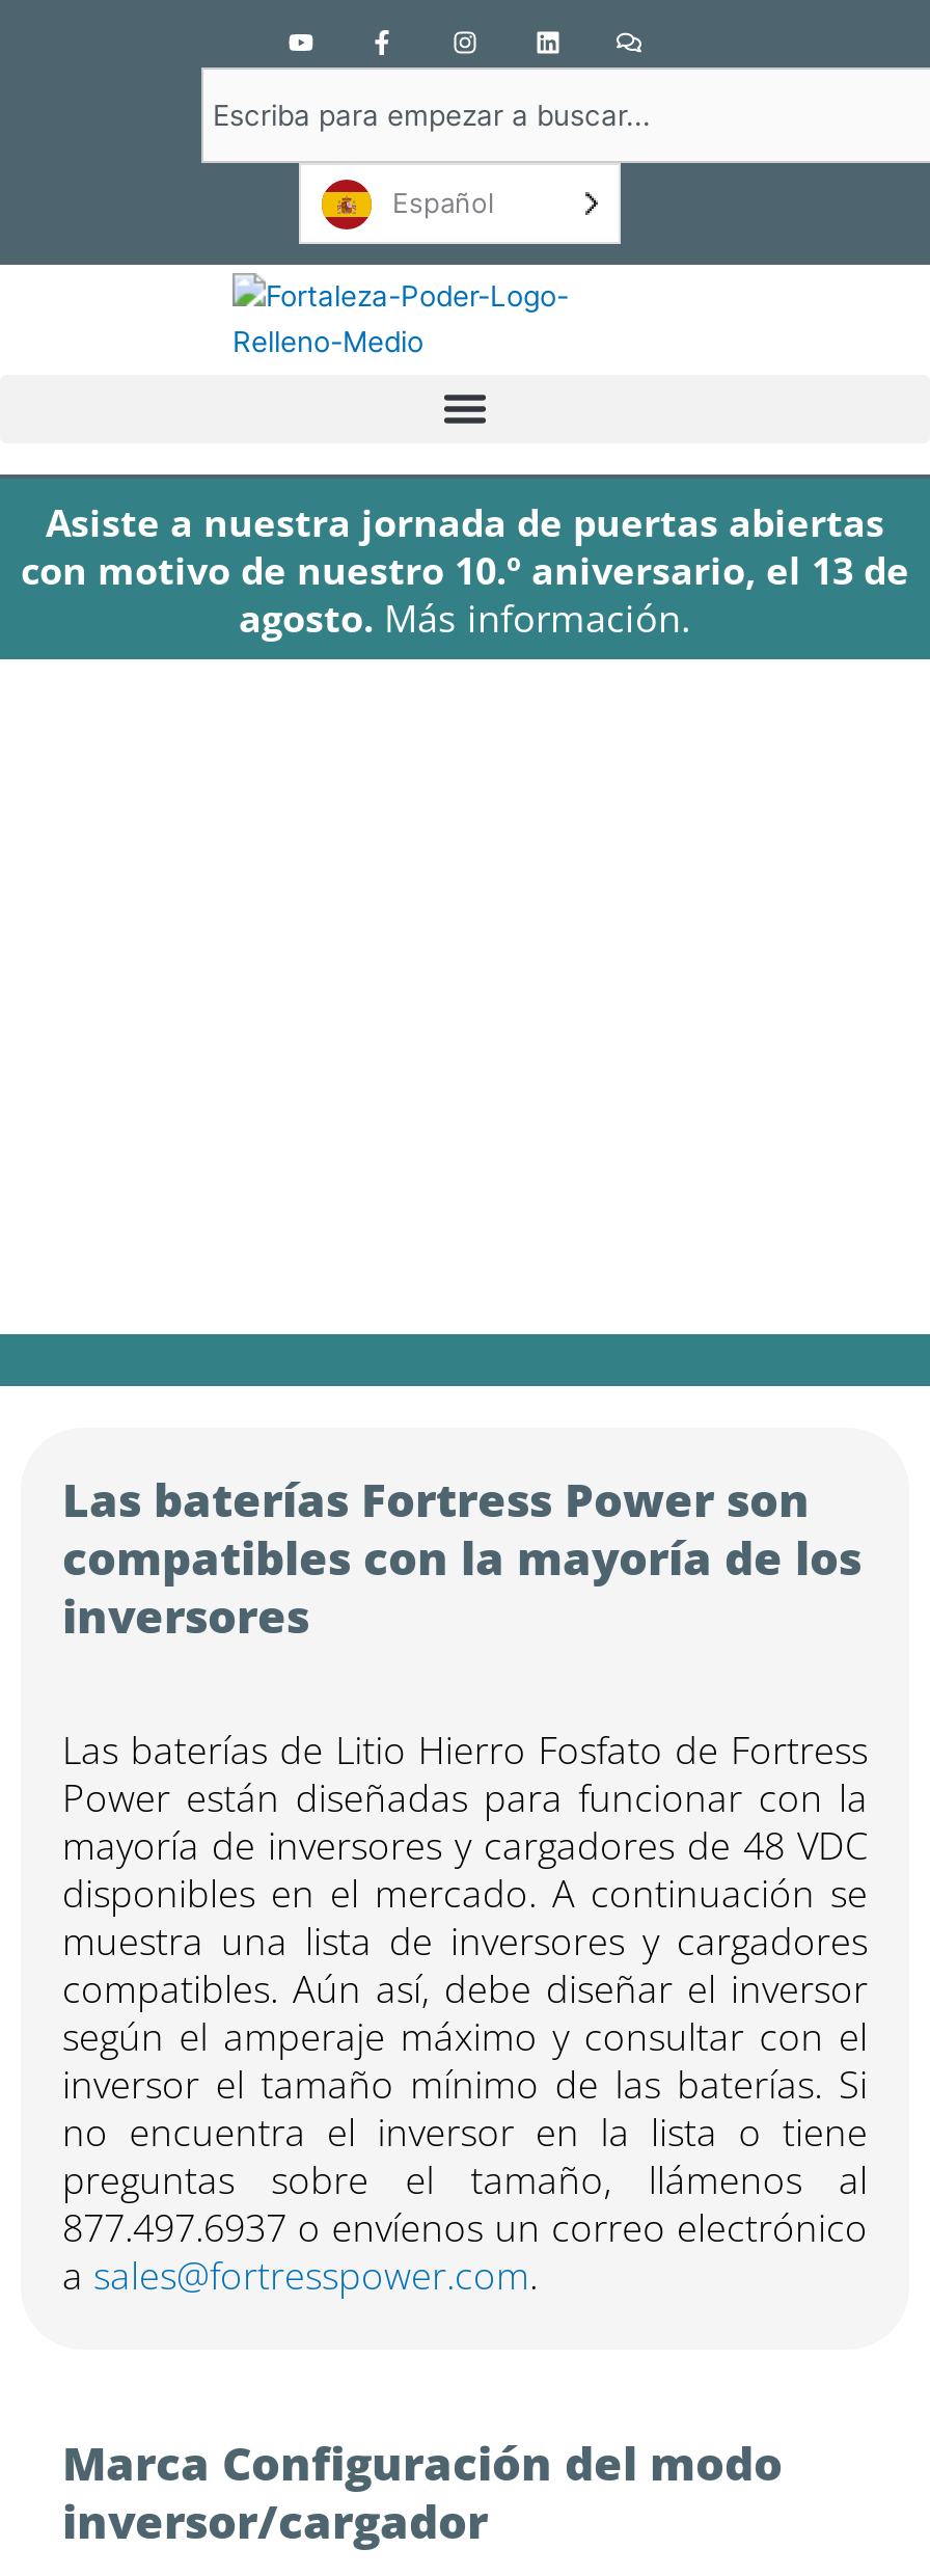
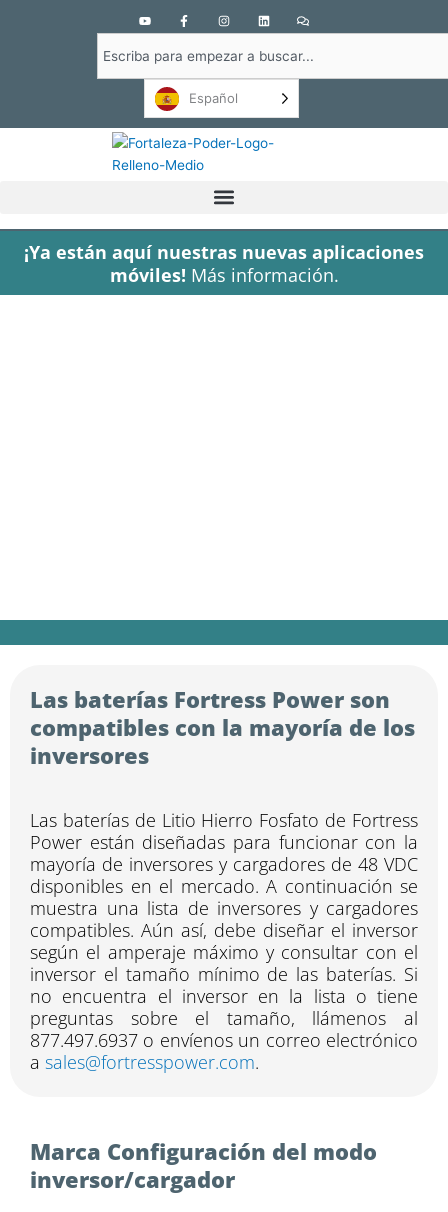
- Asiste a nuestra jornada de puertas abiertas
- con motivo de nuestro 10.º aniversario, el 13 de
- agosto. Más información.
+ ¡Ya están aquí nuestras nuevas aplicaciones
+ móviles! Más información.
